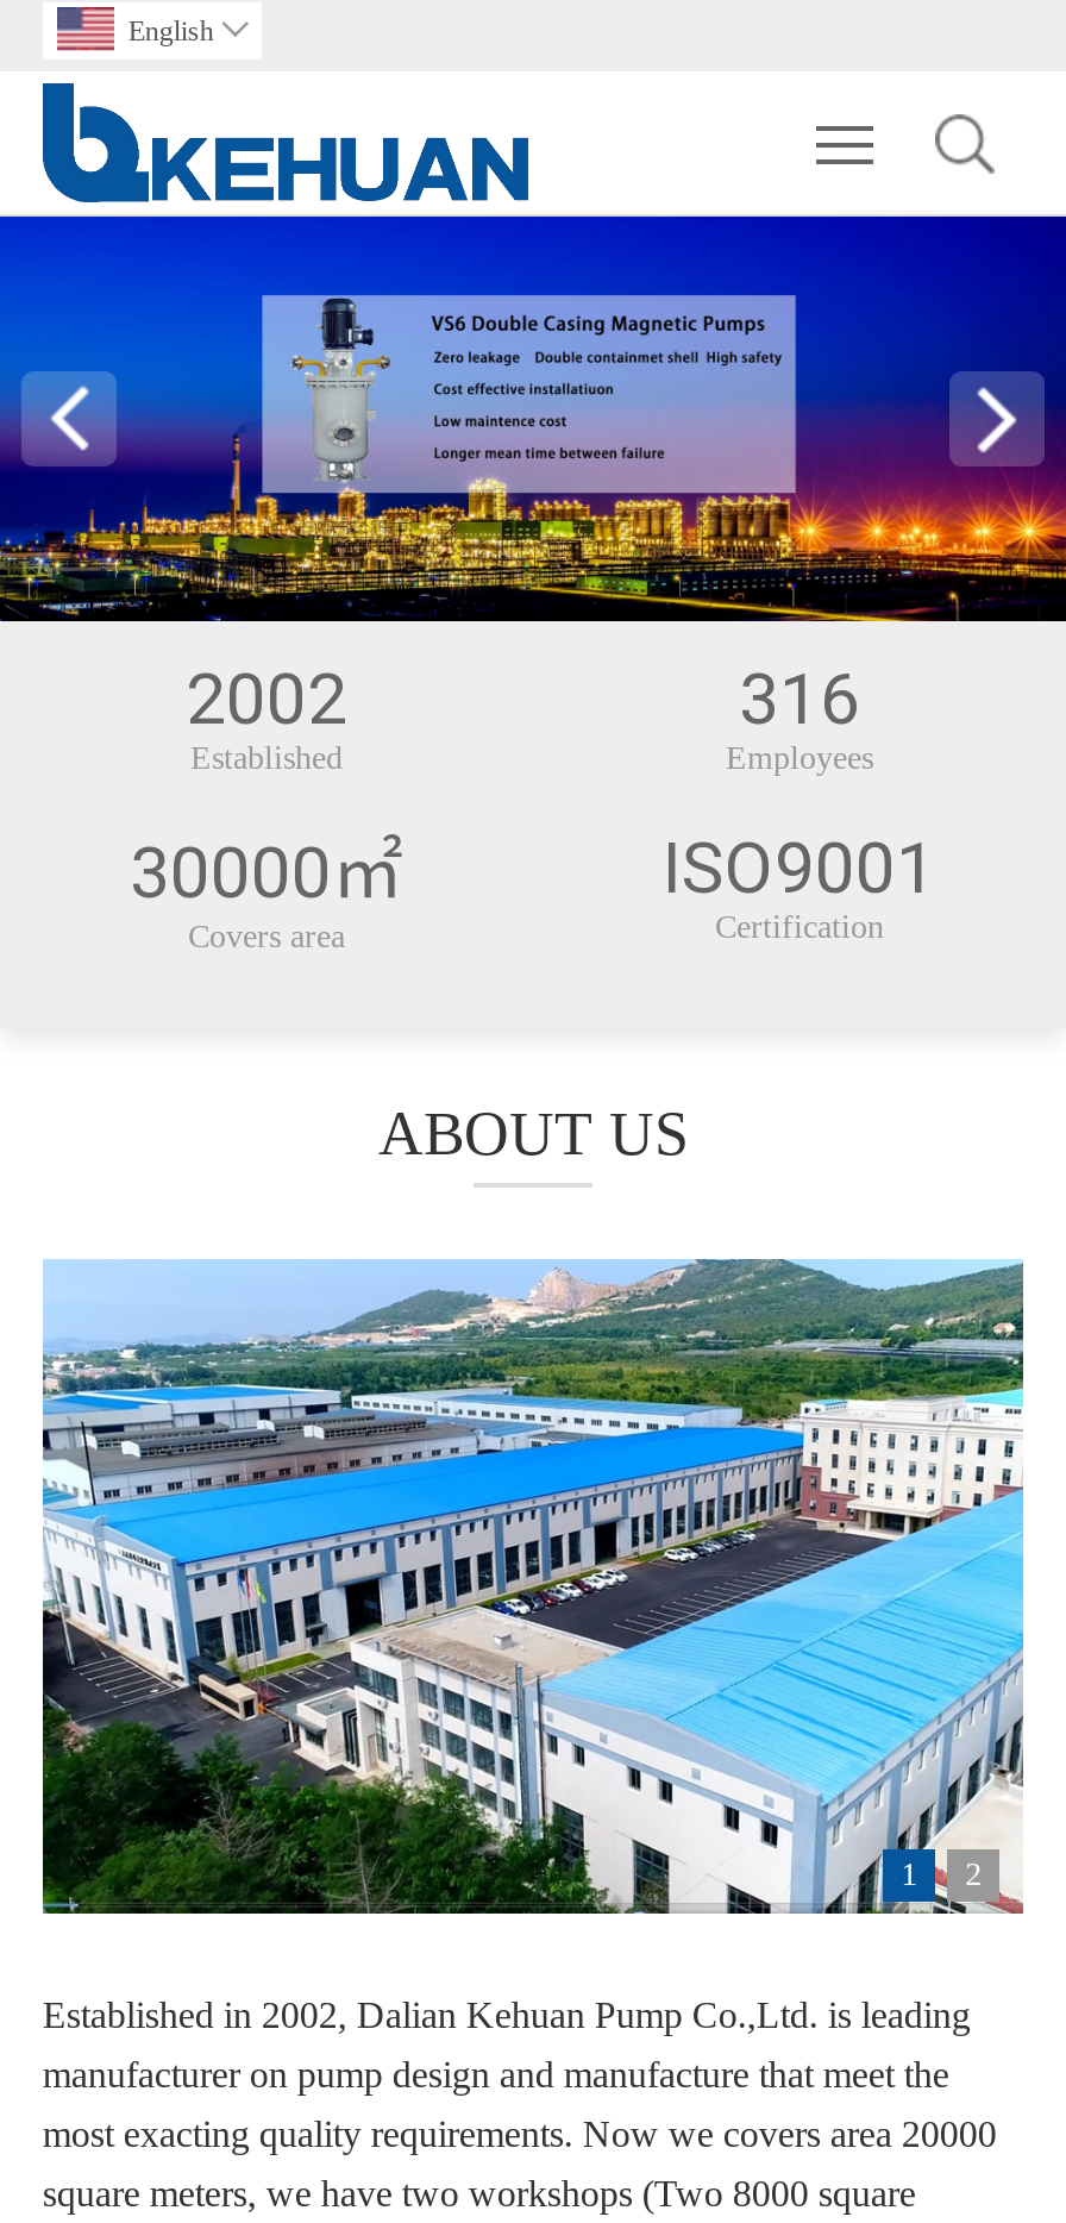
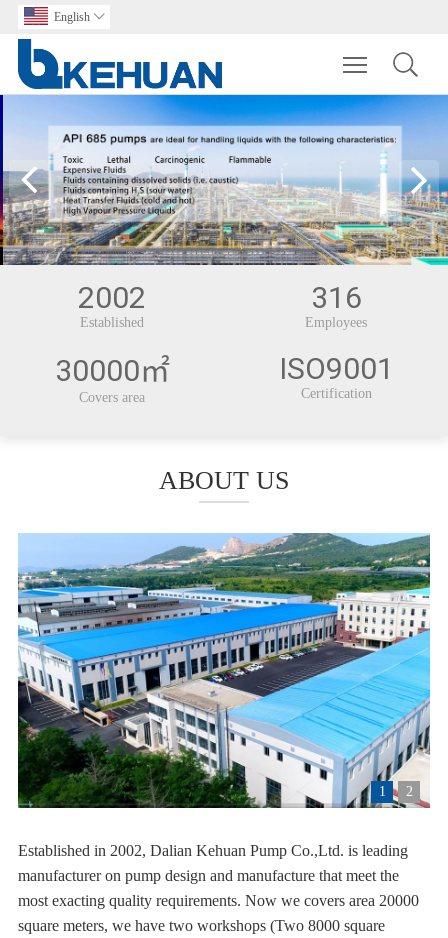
- [image]
+ [image]
